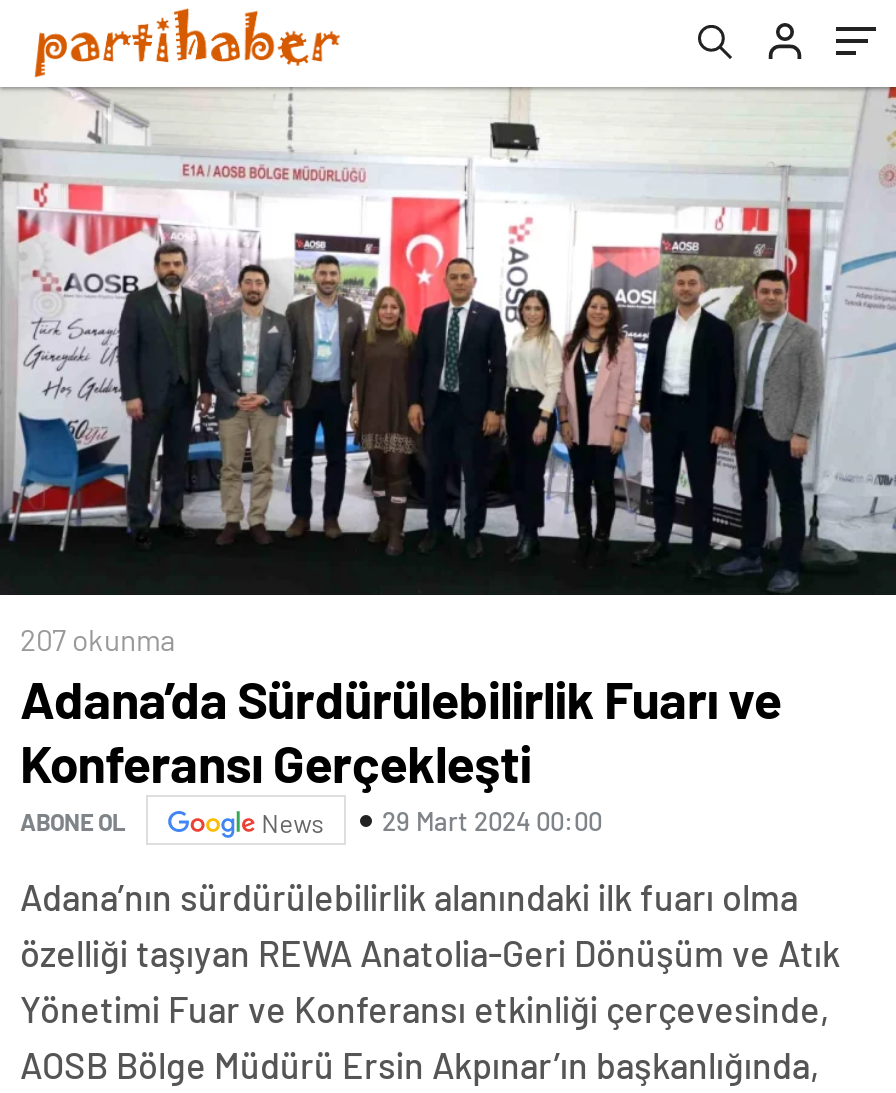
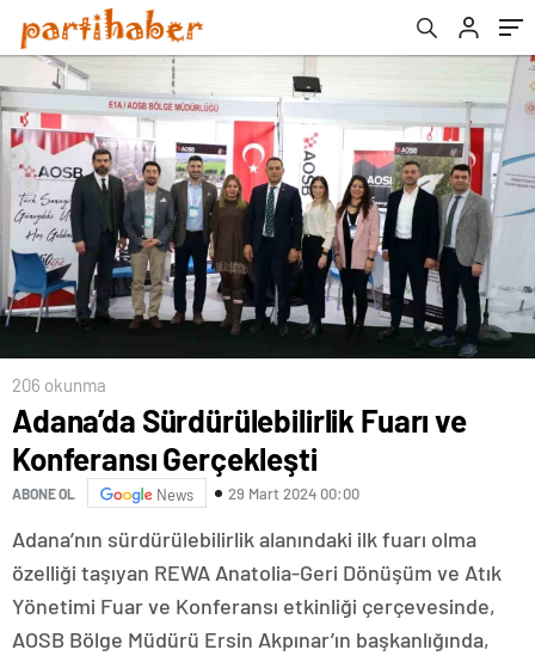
- 207 okunma
+ 206 okunma
